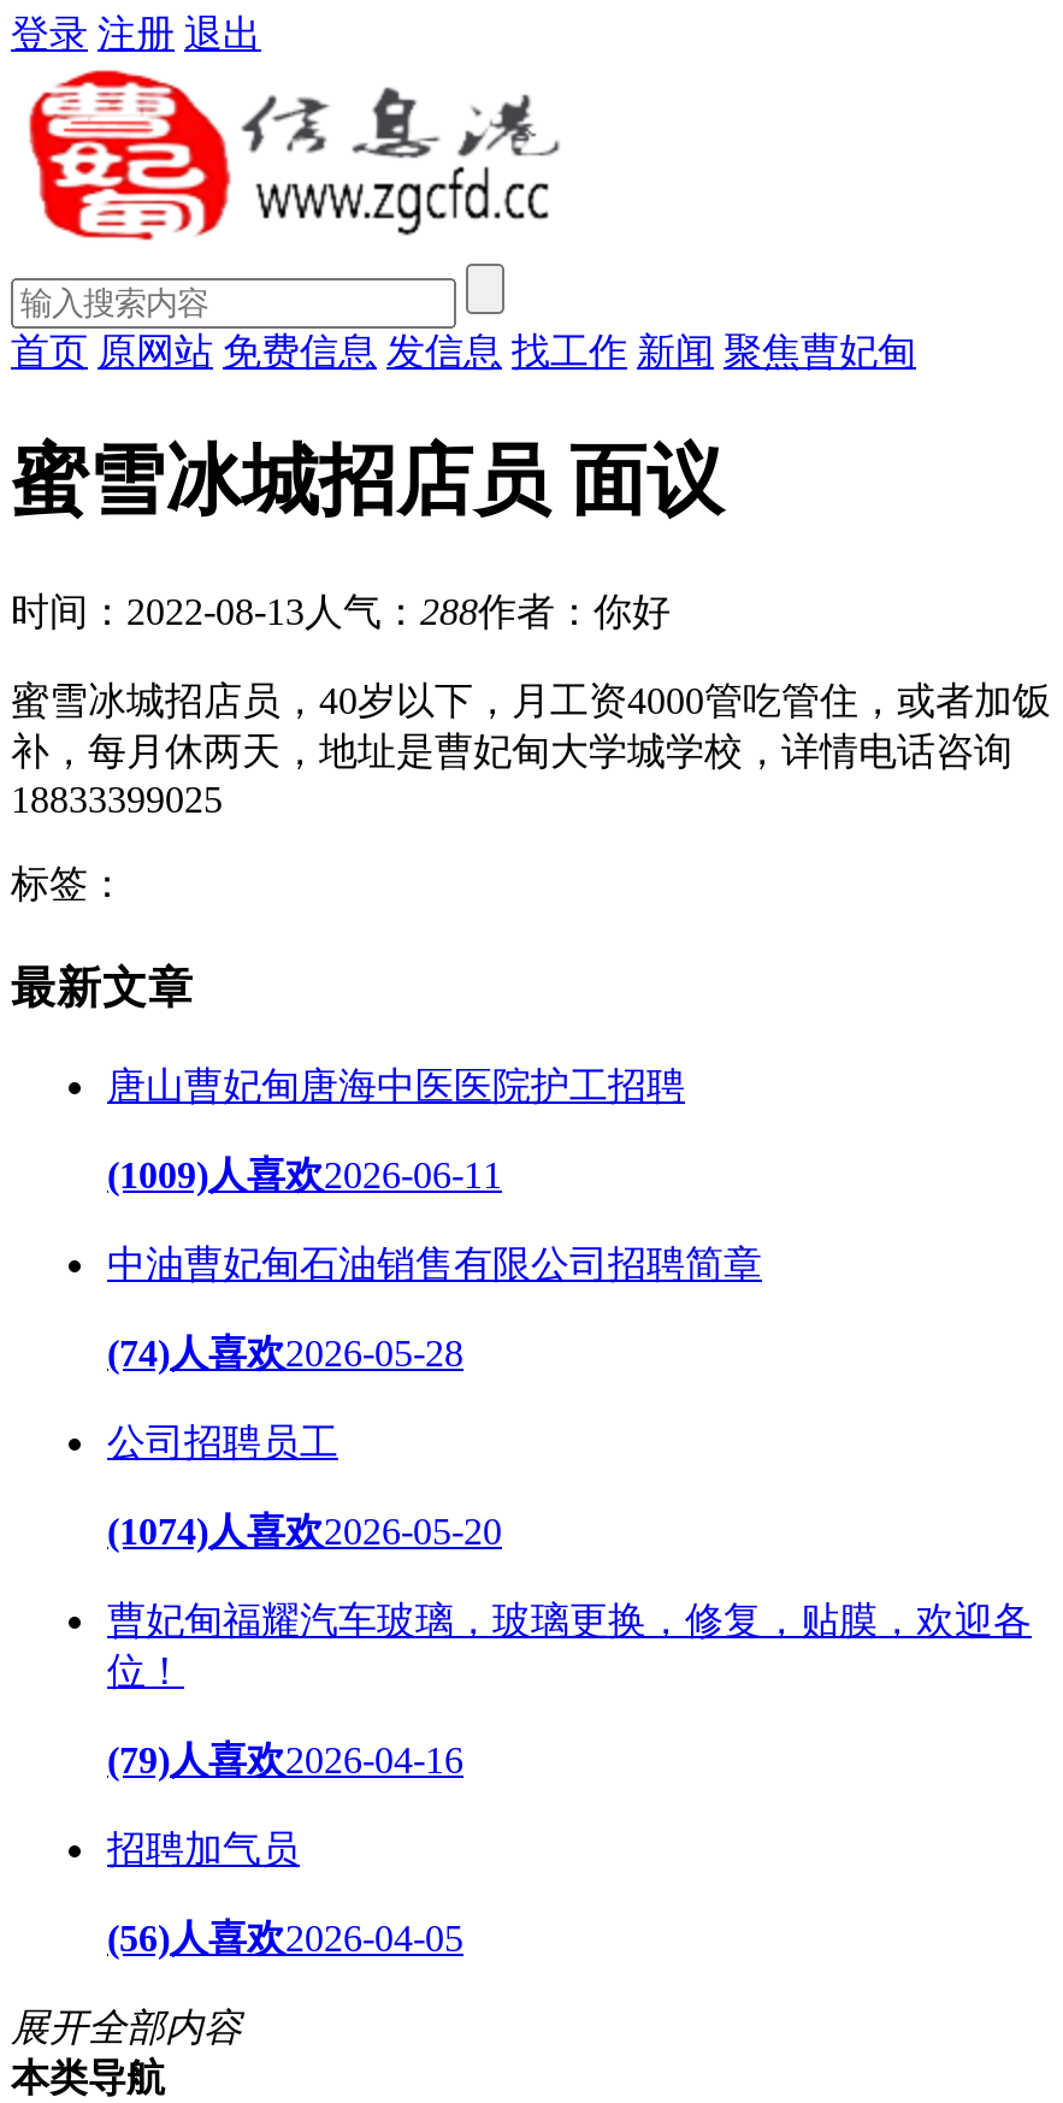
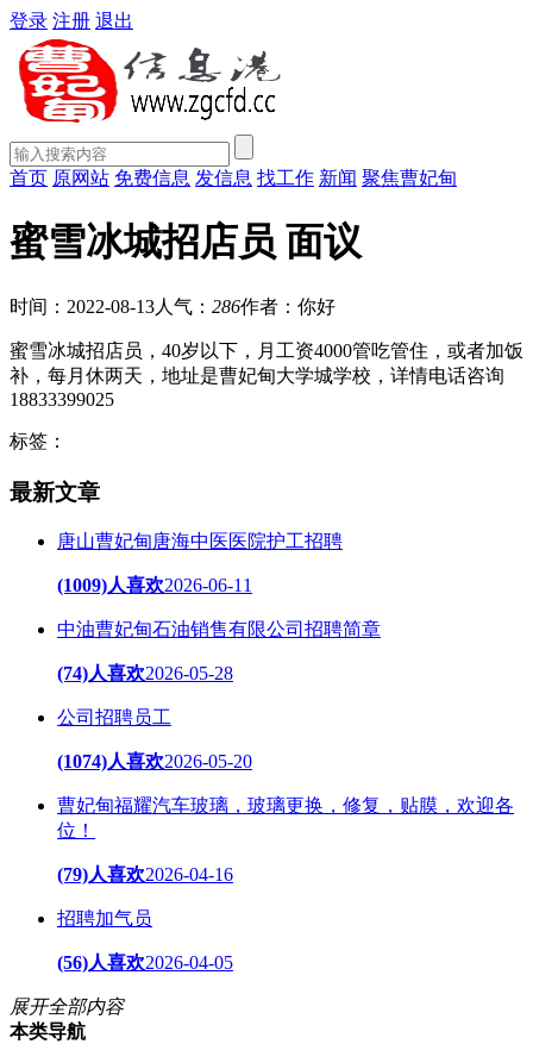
- 时间：2022-08-13人气：288作者：你好
+ 时间：2022-08-13人气：286作者：你好
